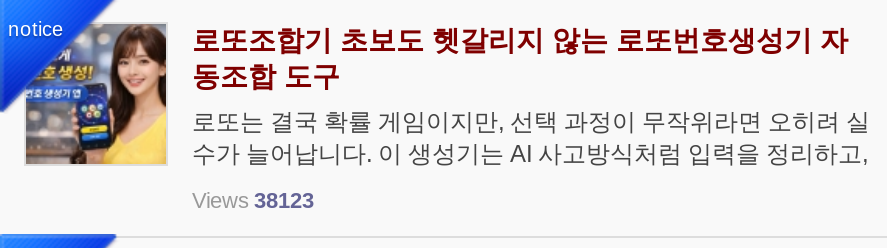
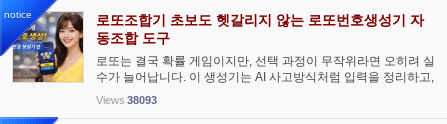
- Views 38123
+ Views 38093
